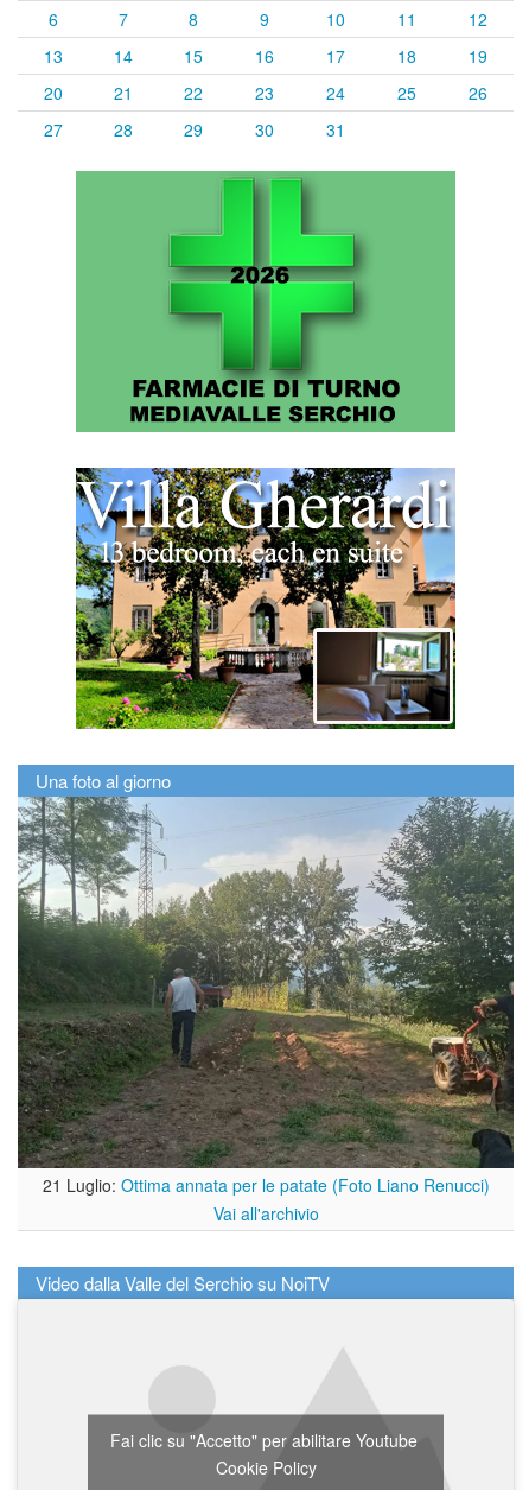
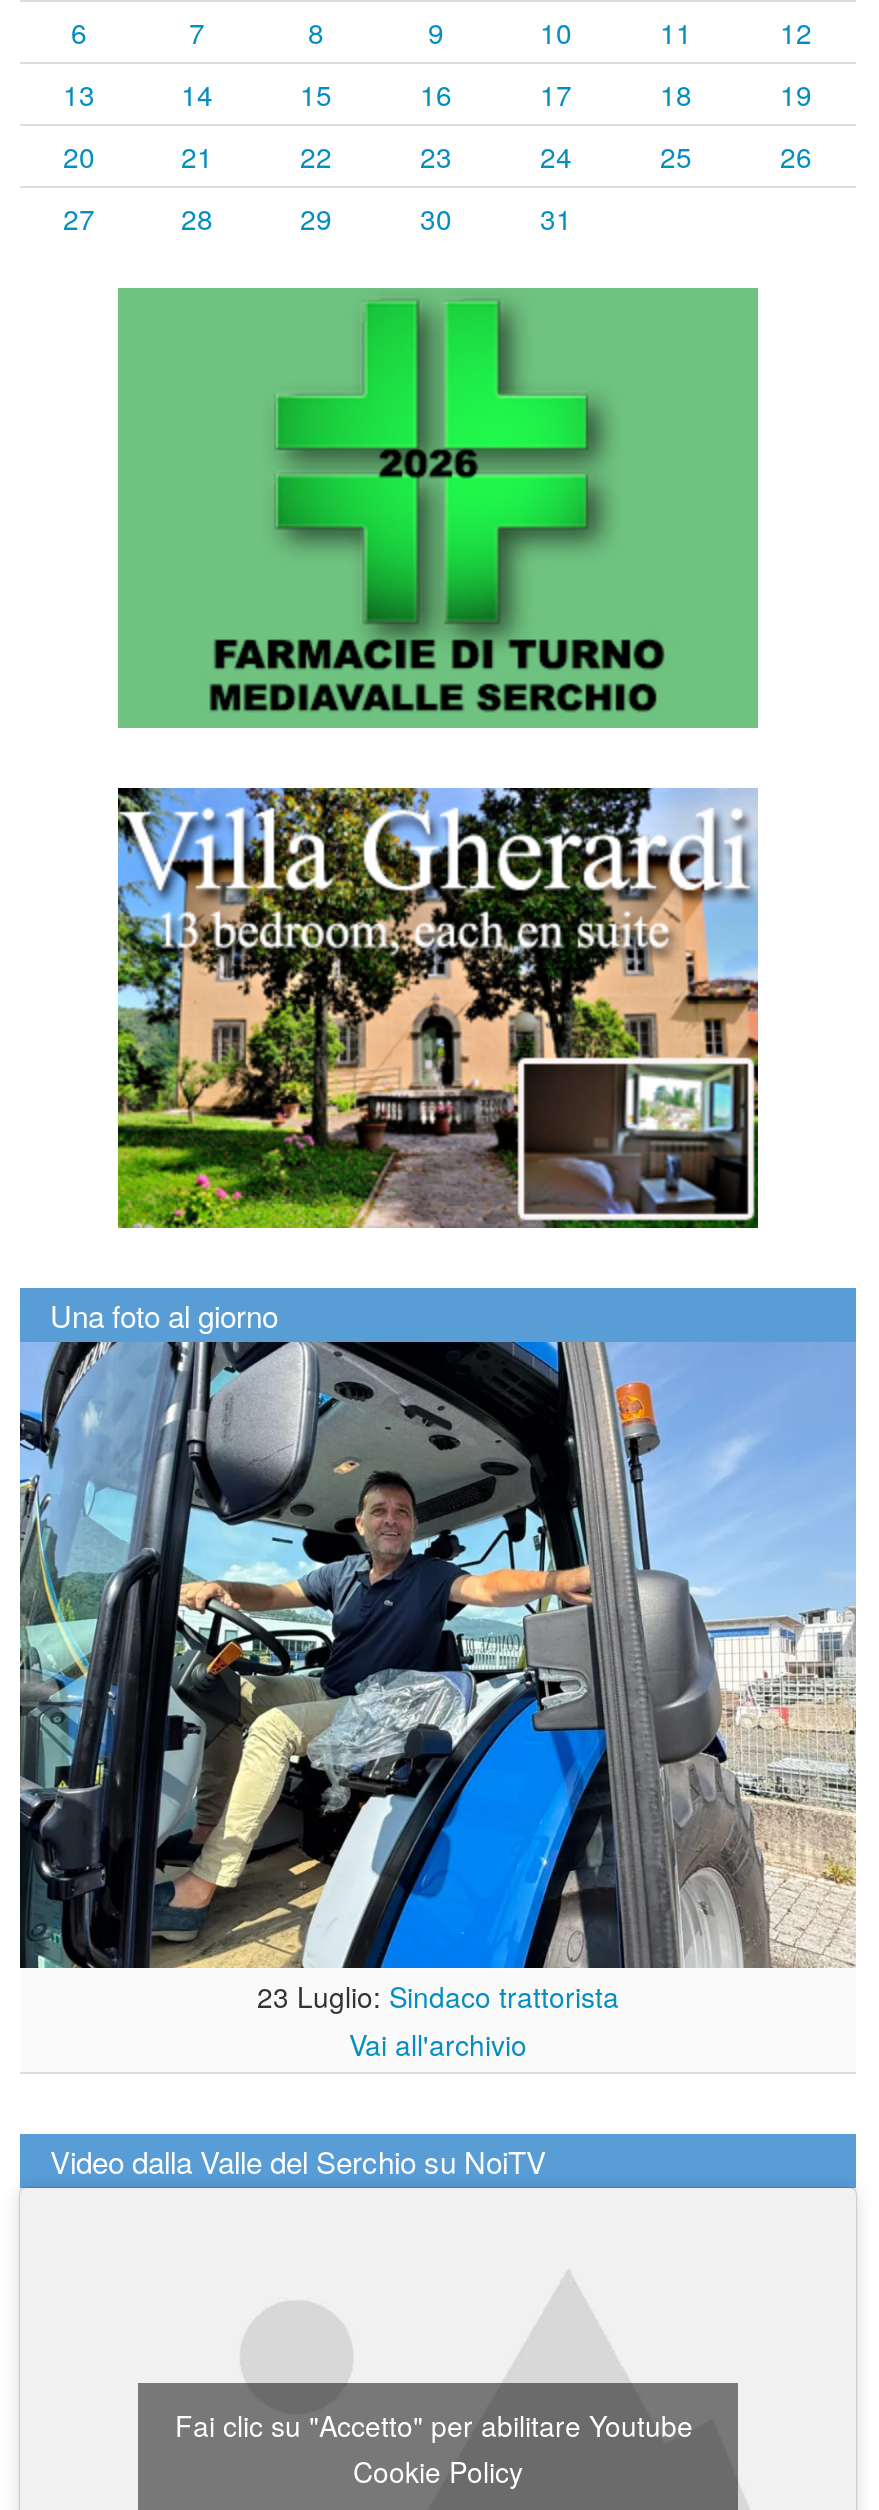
- [image]
- 21 Luglio: Ottima annata per le patate (Foto Liano Renucci)
+ [image]
+ 23 Luglio: Sindaco trattorista
